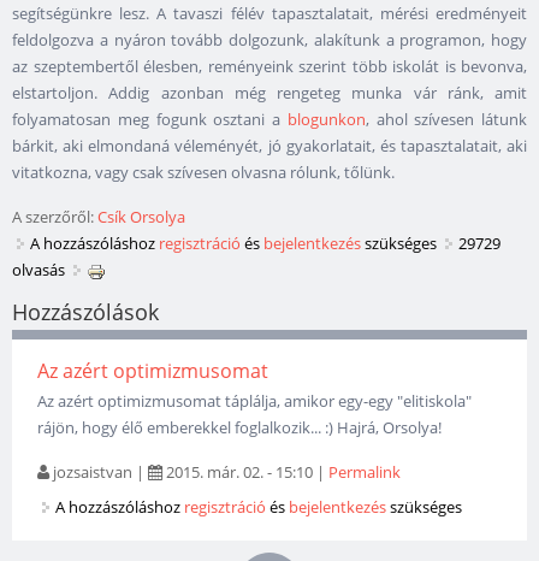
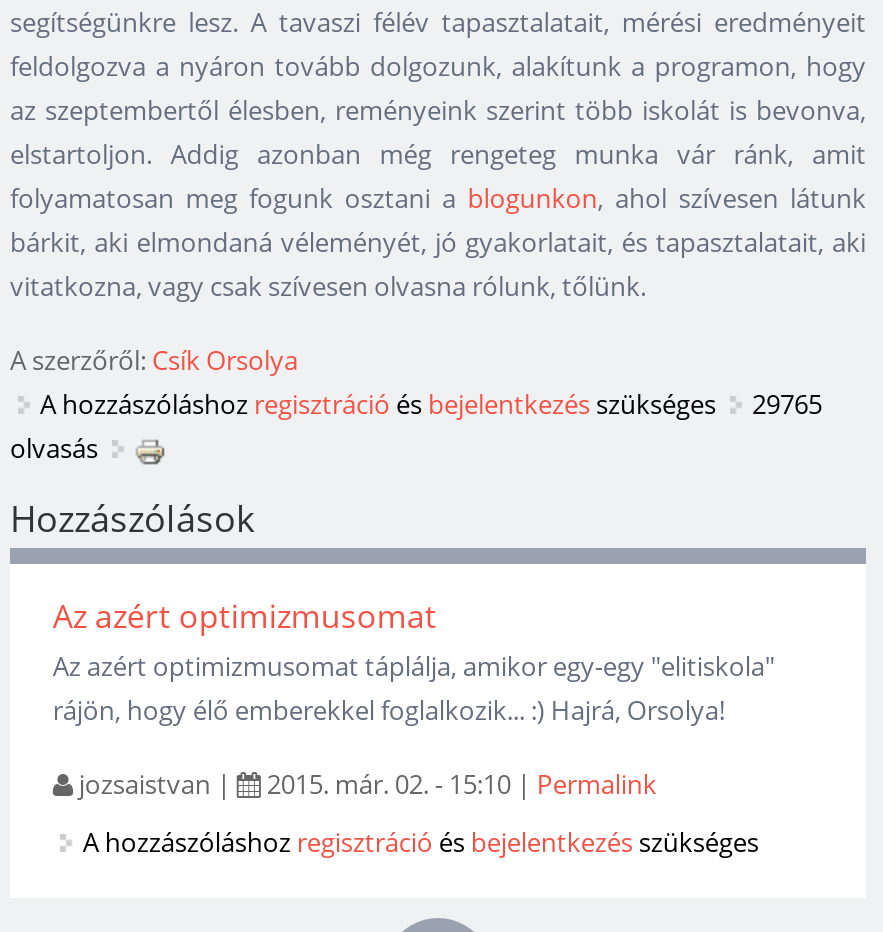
- A hozzászóláshoz regisztráció és bejelentkezés szükséges 29729
+ A hozzászóláshoz regisztráció és bejelentkezés szükséges 29765
